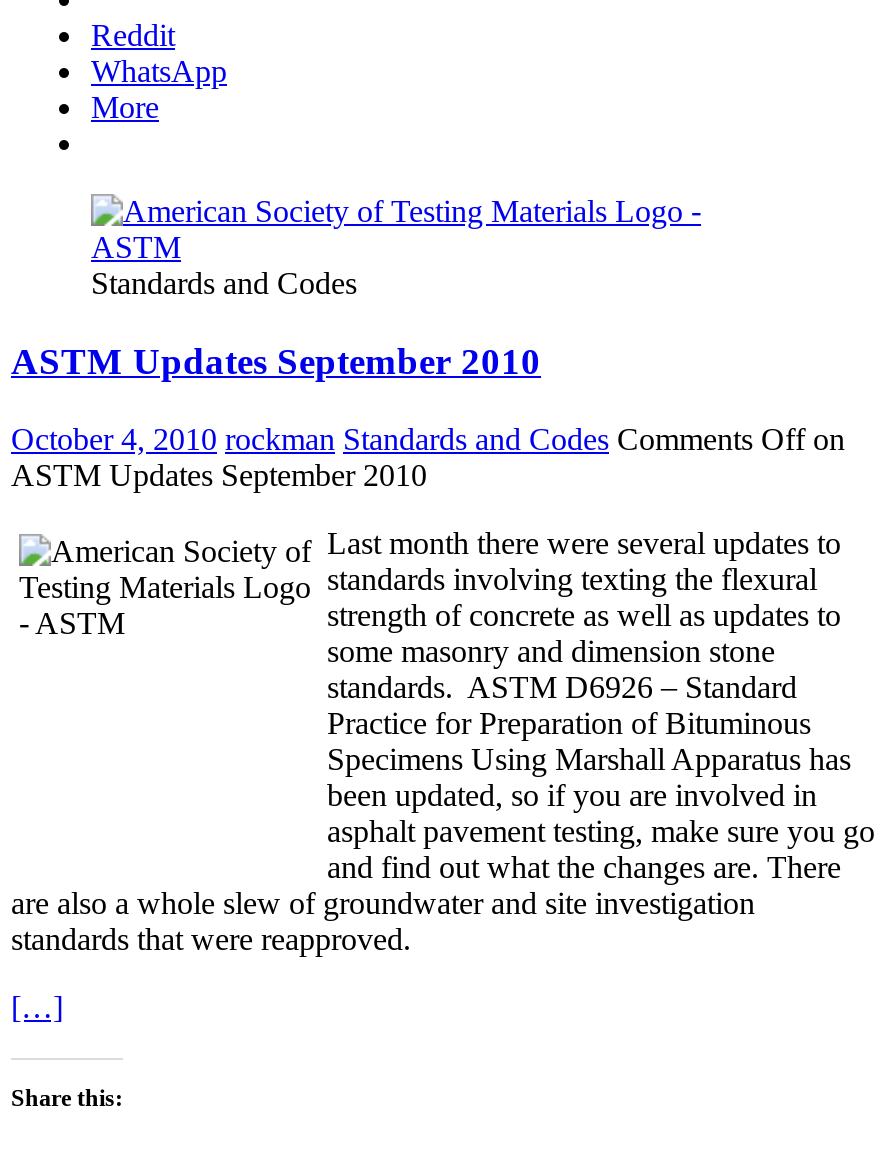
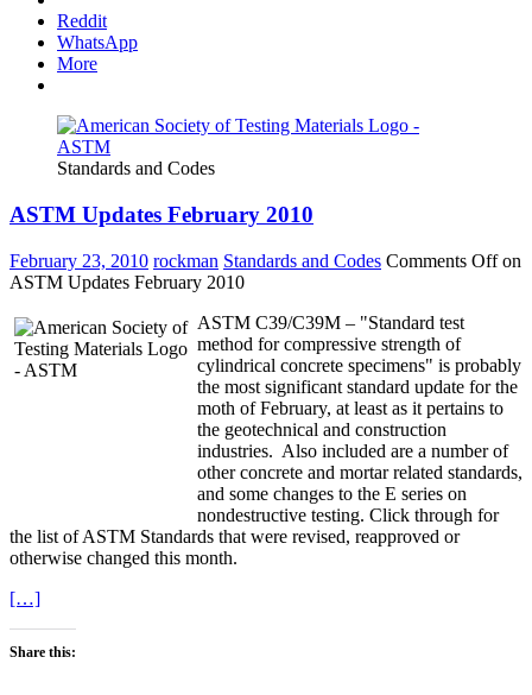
- ASTM Updates September 2010
+ ASTM Updates February 2010

- October 4, 2010 rockman Standards and Codes Comments Off on
- ASTM Updates September 2010
+ February 23, 2010 rockman Standards and Codes Comments Off on
+ ASTM Updates February 2010

- Last month there were several updates to
- standards involving texting the flexural
- strength of concrete as well as updates to
- some masonry and dimension stone
- standards. ASTM D6926 – Standard
- Practice for Preparation of Bituminous
- Specimens Using Marshall Apparatus has
- been updated, so if you are involved in
- asphalt pavement testing, make sure you go
- and find out what the changes are. There
- are also a whole slew of groundwater and site investigation
- standards that were reapproved.
+ ASTM C39/C39M – "Standard test
+ method for compressive strength of
+ cylindrical concrete specimens" is probably
+ the most significant standard update for the
+ moth of February, at least as it pertains to
+ the geotechnical and construction
+ industries. Also included are a number of
+ other concrete and mortar related standards,
+ and some changes to the E series on
+ nondestructive testing. Click through for
+ the list of ASTM Standards that were revised, reapproved or
+ otherwise changed this month.
